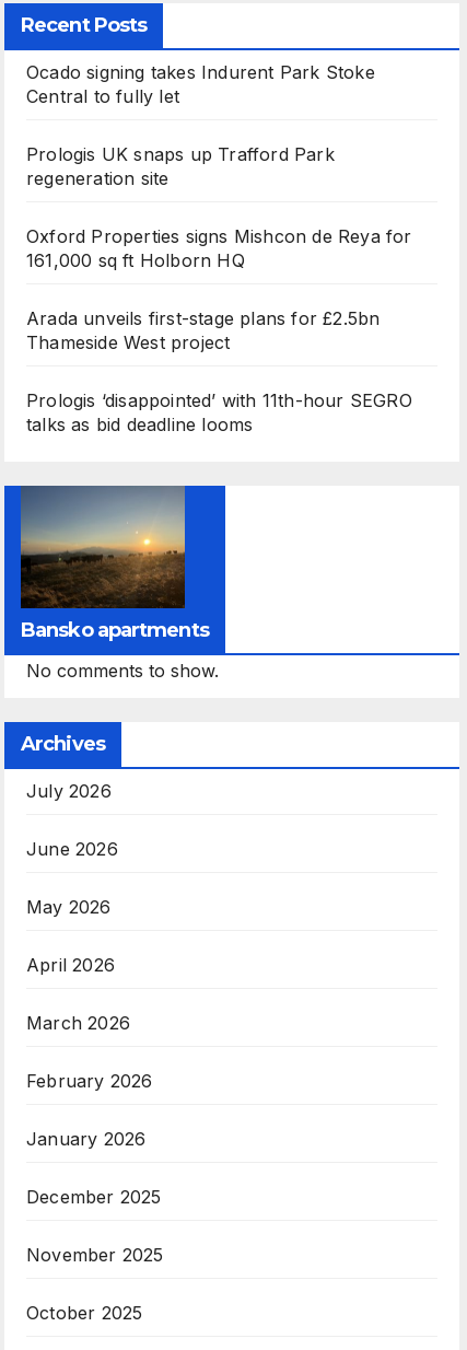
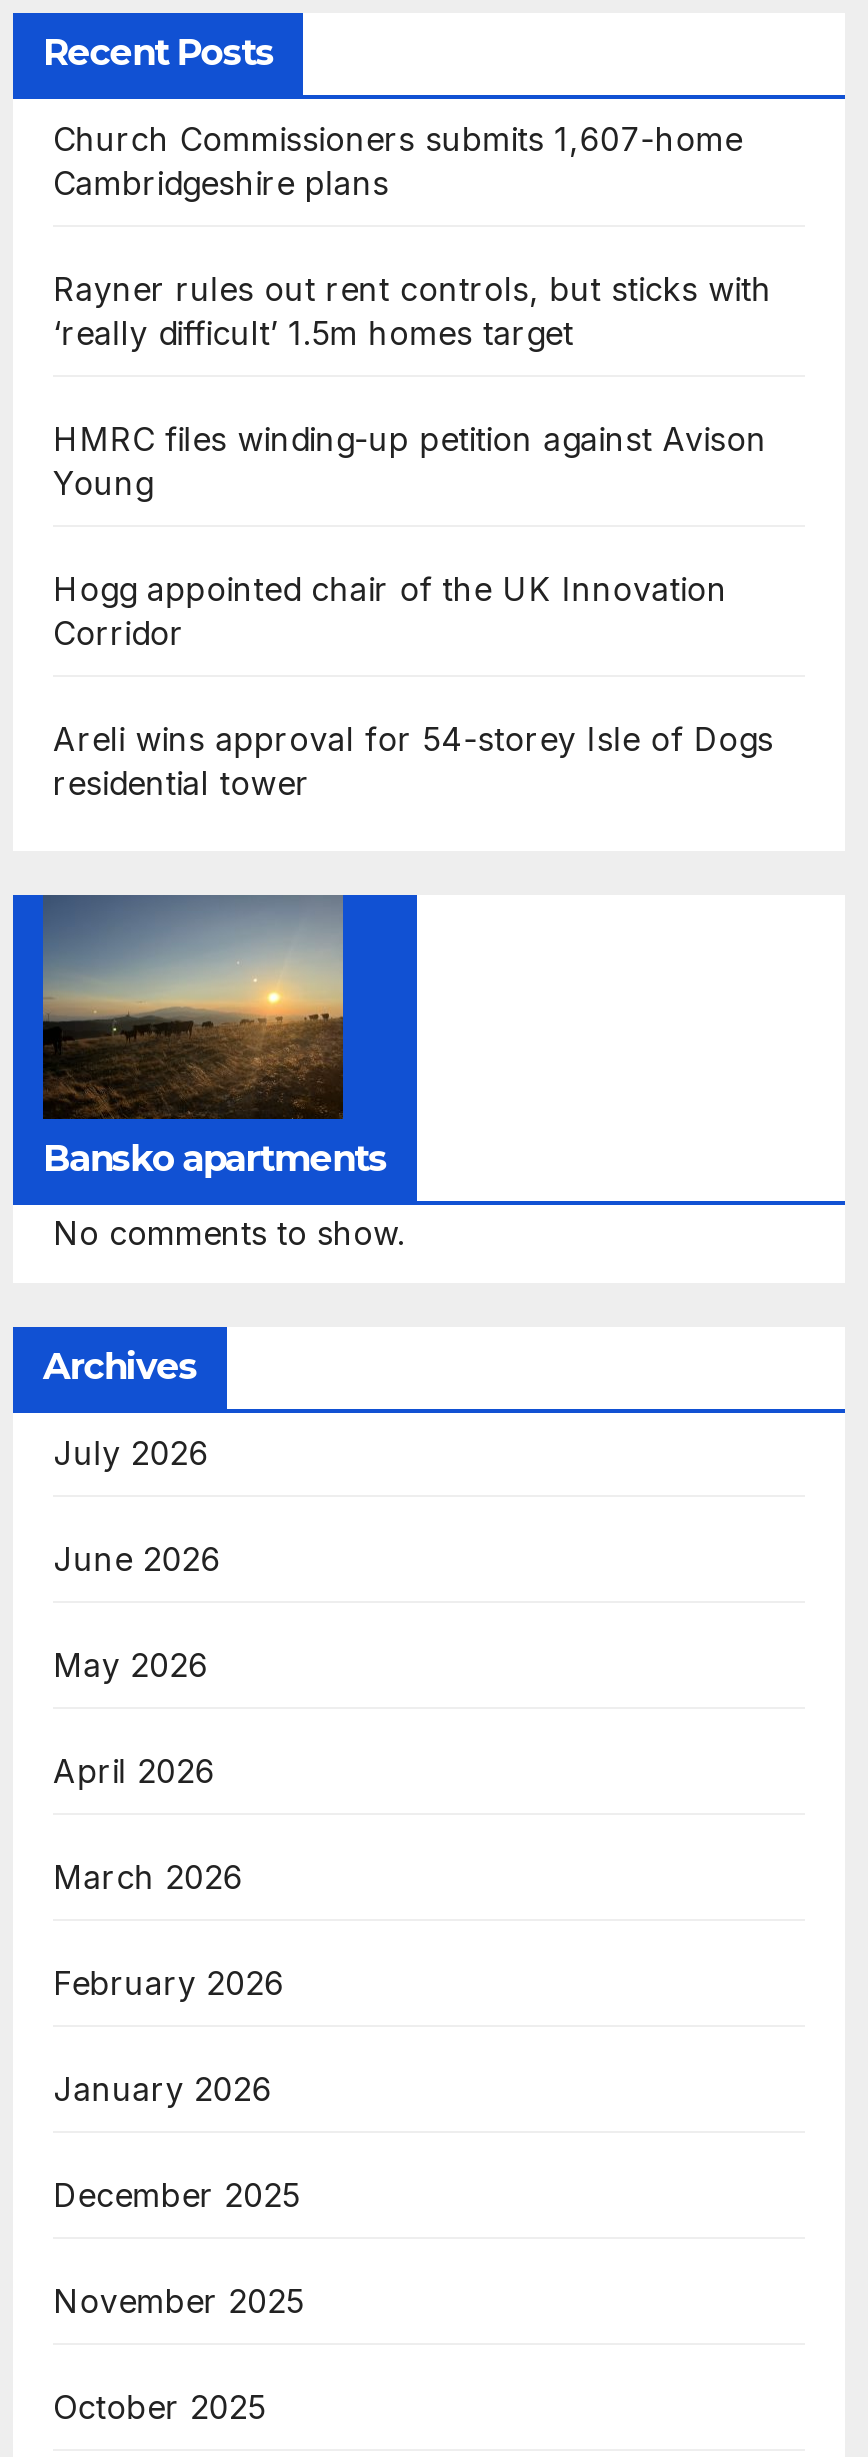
- Ocado signing takes Indurent Park Stoke
- Central to fully let
+ Church Commissioners submits 1,607-home
+ Cambridgeshire plans

- Prologis UK snaps up Trafford Park
- regeneration site
+ Rayner rules out rent controls, but sticks with
+ ‘really difficult’ 1.5m homes target

- Oxford Properties signs Mishcon de Reya for
- 161,000 sq ft Holborn HQ
+ HMRC files winding-up petition against Avison
+ Young

- Arada unveils first-stage plans for £2.5bn
- Thameside West project
+ Hogg appointed chair of the UK Innovation
+ Corridor

- Prologis ‘disappointed’ with 11th-hour SEGRO
- talks as bid deadline looms
+ Areli wins approval for 54-storey Isle of Dogs
+ residential tower
